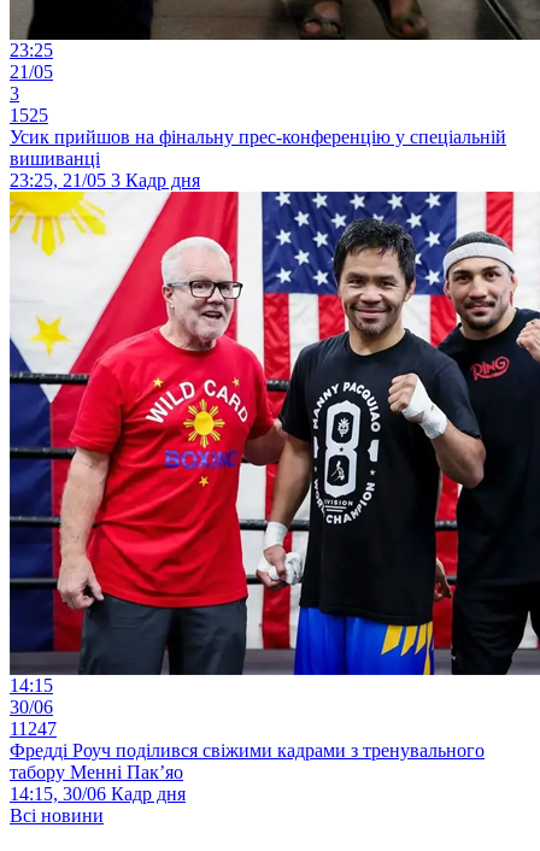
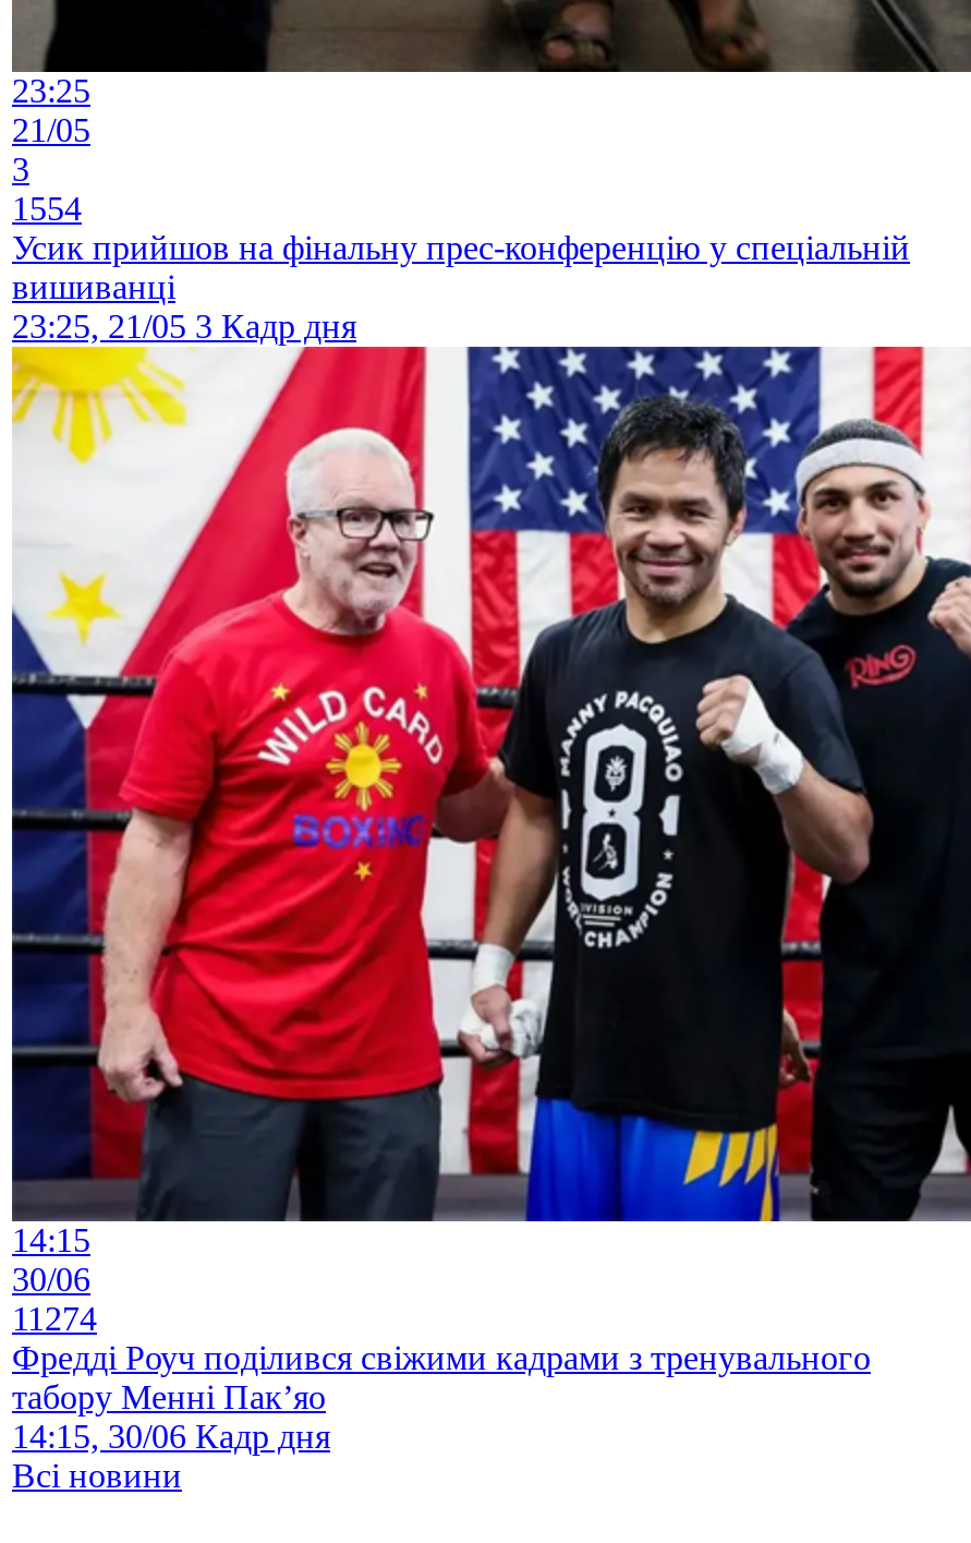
- 1525
+ 1554

- 11247
+ 11274
